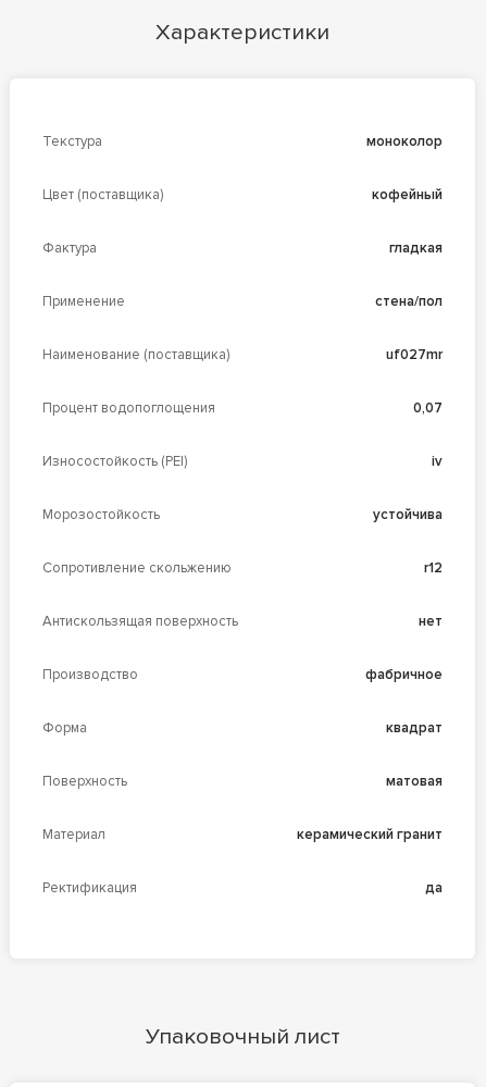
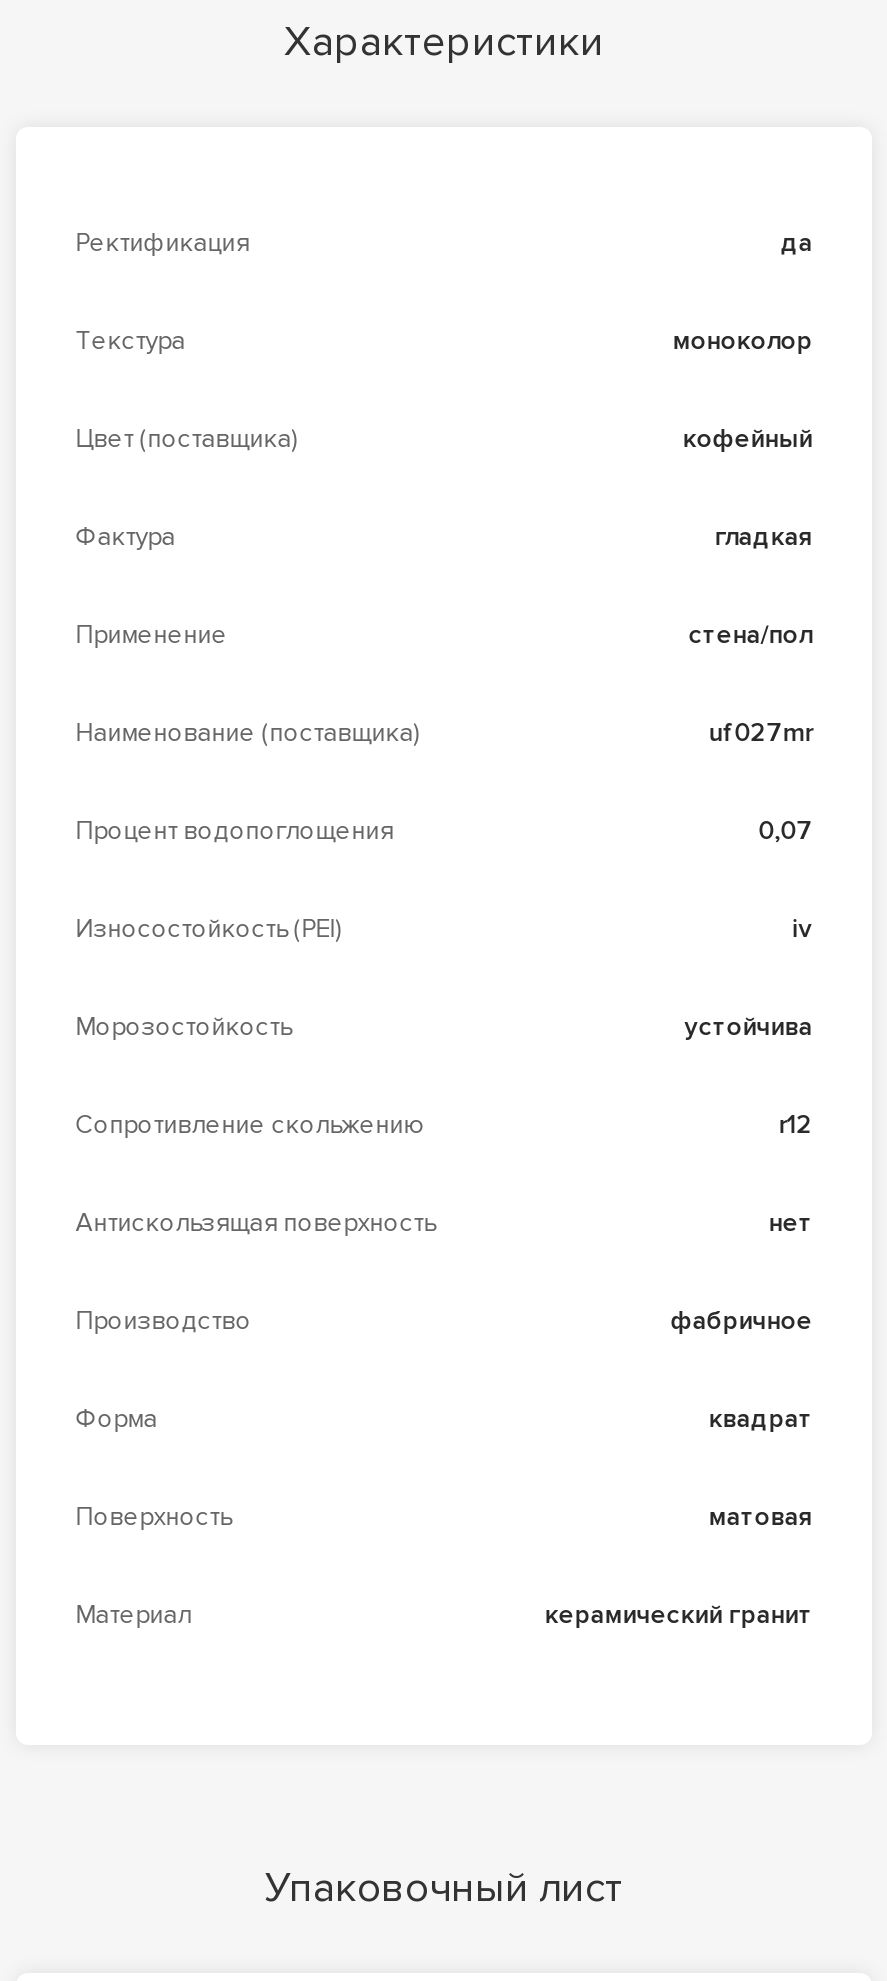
moved down: Текстура | моноколор | Цвет (поставщика) | ... | Материал | керамический гранит

moved up: Ректификация | да
